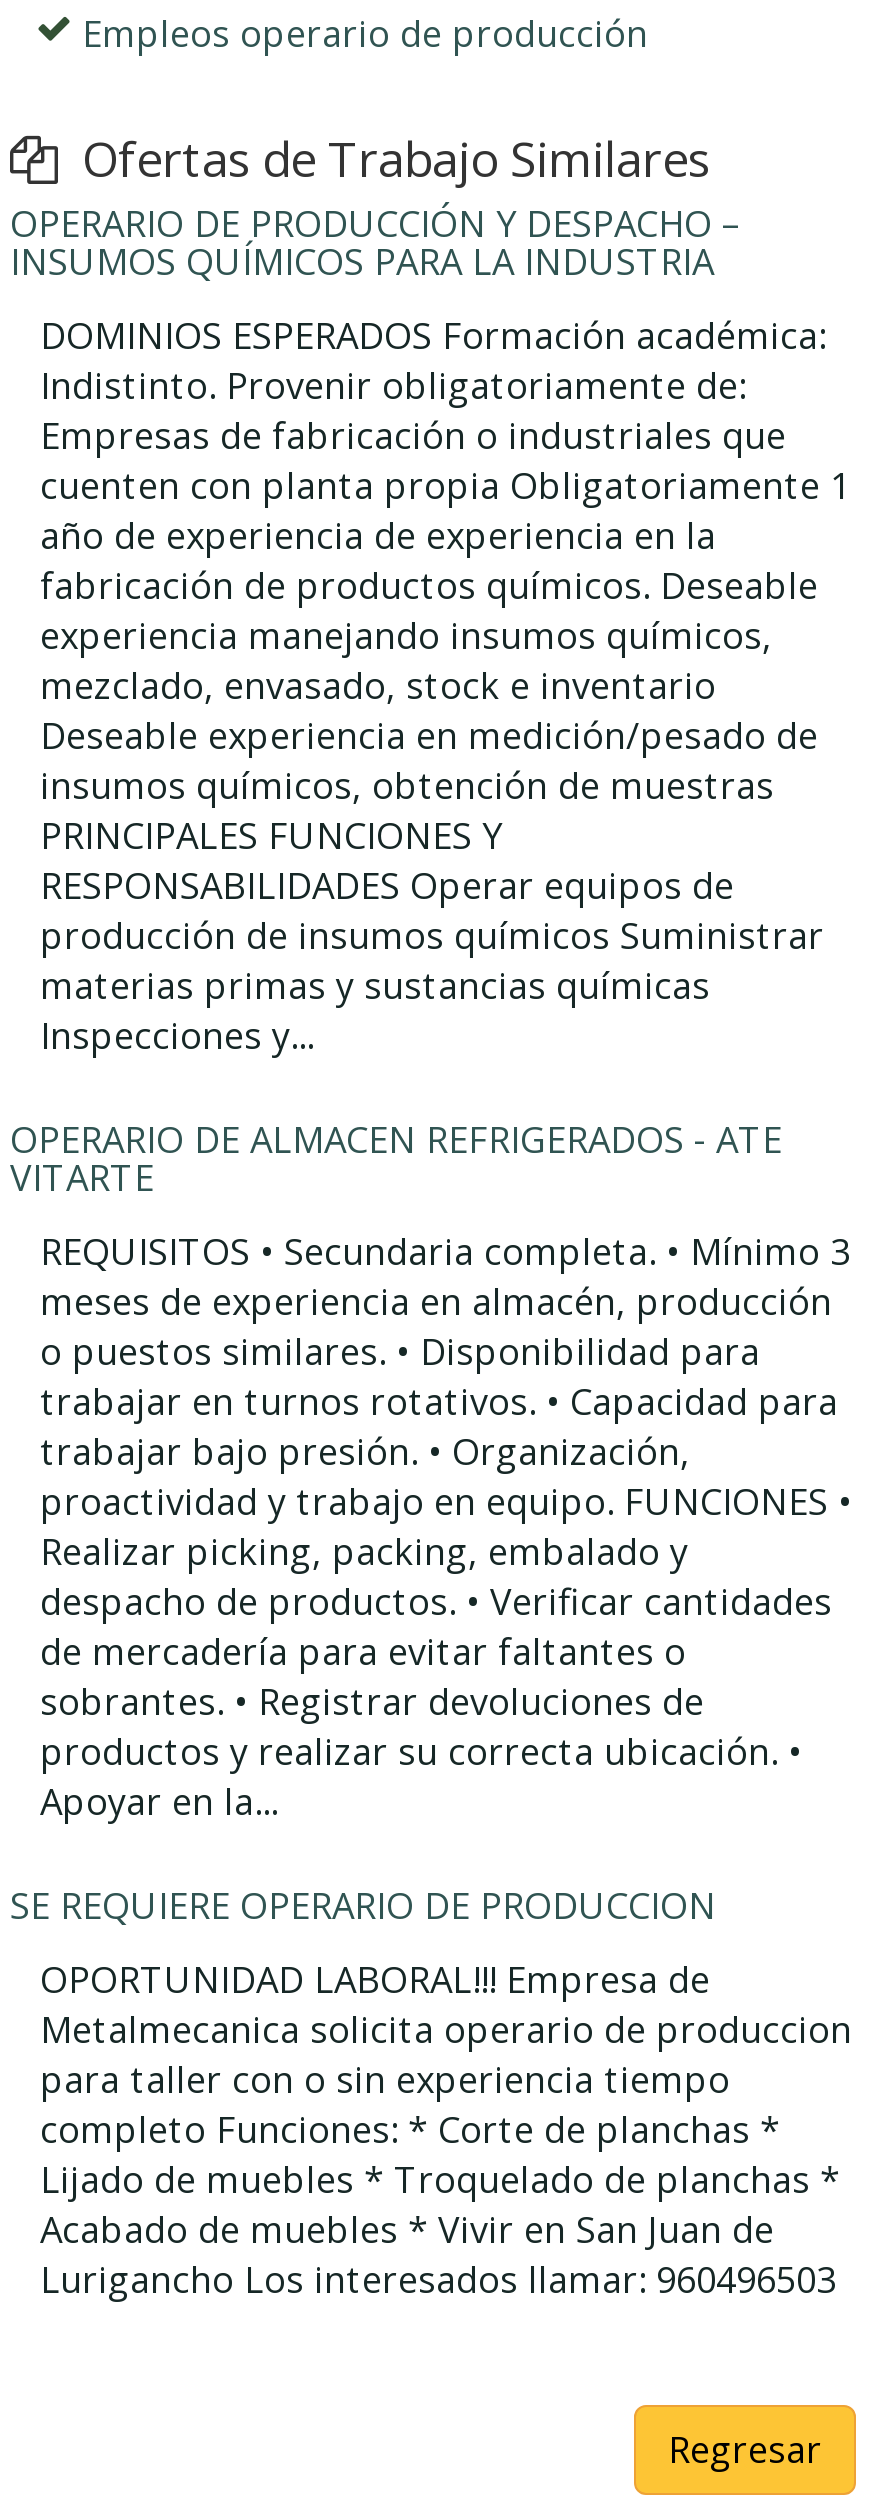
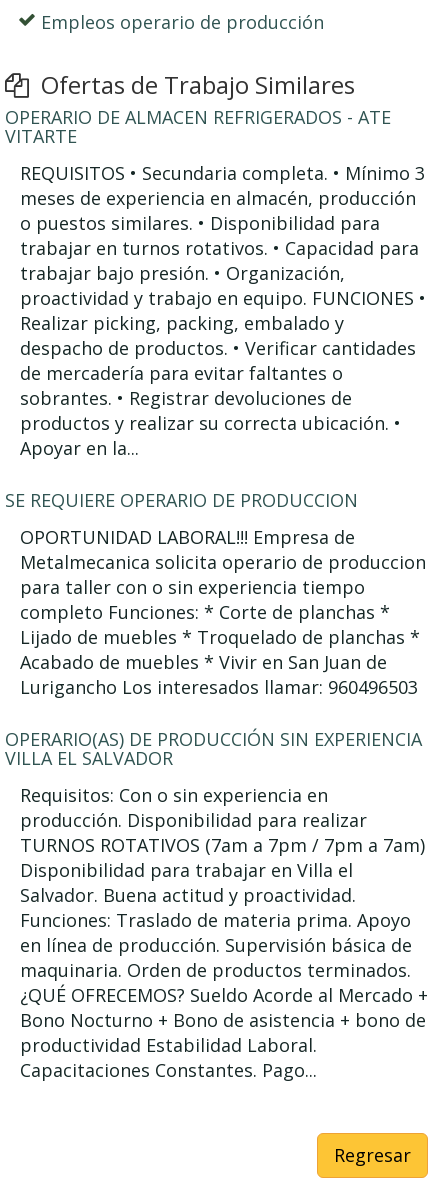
- OPERARIO DE PRODUCCIÓN Y DESPACHO –
- INSUMOS QUÍMICOS PARA LA INDUSTRIA
- DOMINIOS ESPERADOS Formación académica:
- Indistinto. Provenir obligatoriamente de:
- Empresas de fabricación o industriales que
- cuenten con planta propia Obligatoriamente 1
- año de experiencia de experiencia en la
- fabricación de productos químicos. Deseable
- experiencia manejando insumos químicos,
- mezclado, envasado, stock e inventario
- Deseable experiencia en medición/pesado de
- insumos químicos, obtención de muestras
- PRINCIPALES FUNCIONES Y
- RESPONSABILIDADES Operar equipos de
- producción de insumos químicos Suministrar
- materias primas y sustancias químicas
- Inspecciones y...

moved up: OPERARIO DE ALMACEN REFRIGERADOS - ATE | VITARTE | REQUISITOS • Secundaria completa. • Mínimo 3 | ... | Acabado de muebles * Vivir en San Juan de | Lurigancho Los interesados llamar: 960496503

+ OPERARIO(AS) DE PRODUCCIÓN SIN EXPERIENCIA
+ VILLA EL SALVADOR
+ Requisitos: Con o sin experiencia en
+ producción. Disponibilidad para realizar
+ TURNOS ROTATIVOS (7am a 7pm / 7pm a 7am)
+ Disponibilidad para trabajar en Villa el
+ Salvador. Buena actitud y proactividad.
+ Funciones: Traslado de materia prima. Apoyo
+ en línea de producción. Supervisión básica de
+ maquinaria. Orden de productos terminados.
+ ¿QUÉ OFRECEMOS? Sueldo Acorde al Mercado +
+ Bono Nocturno + Bono de asistencia + bono de
+ productividad Estabilidad Laboral.
+ Capacitaciones Constantes. Pago...
